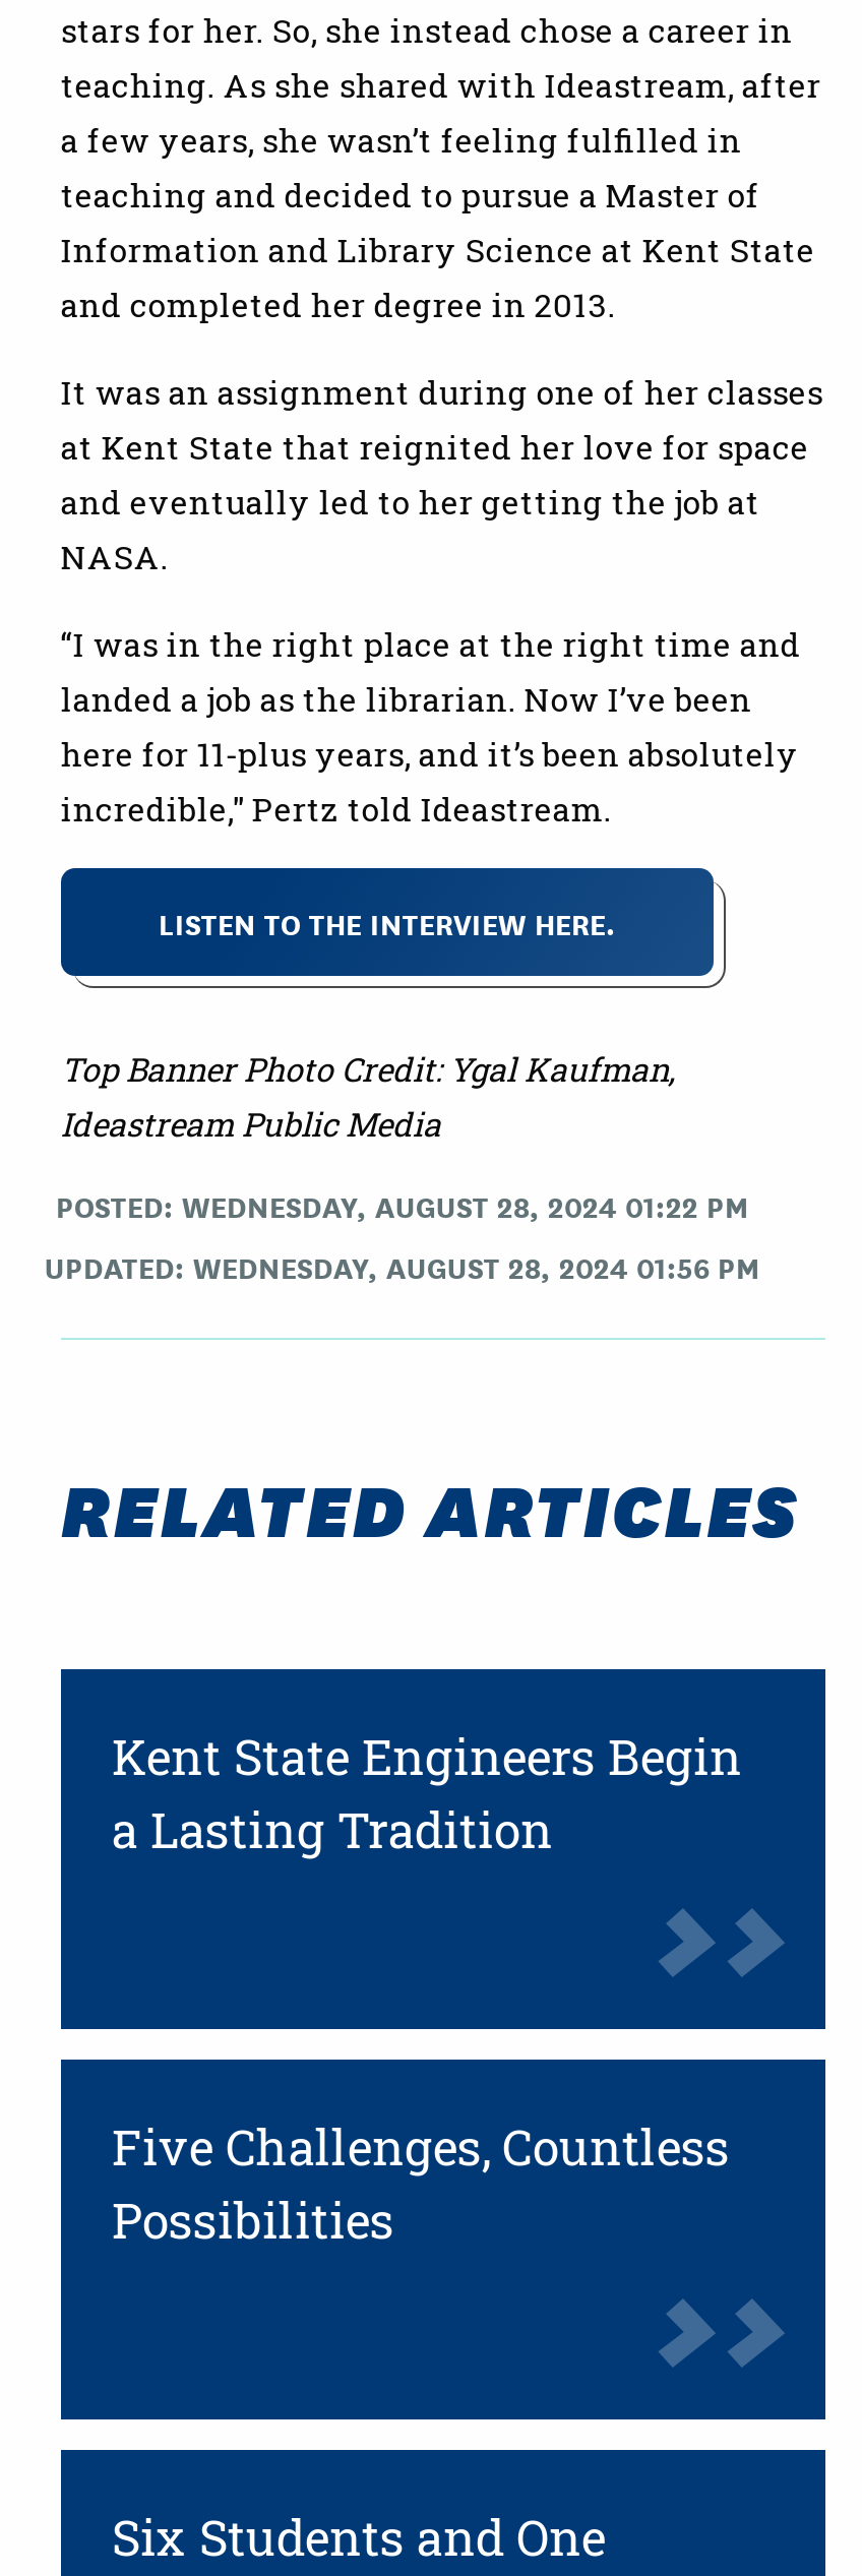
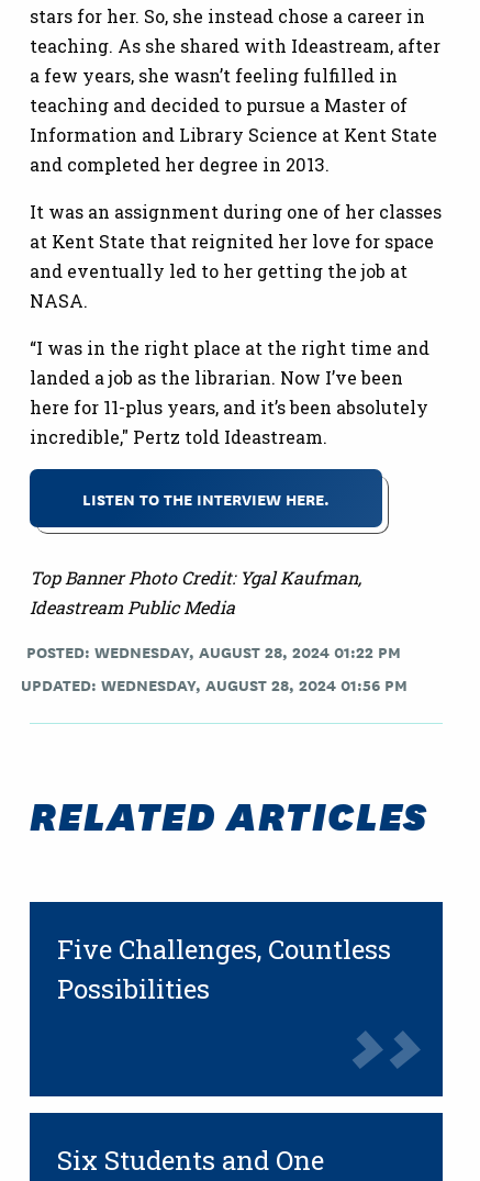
- Kent State Engineers Begin
- a Lasting Tradition
